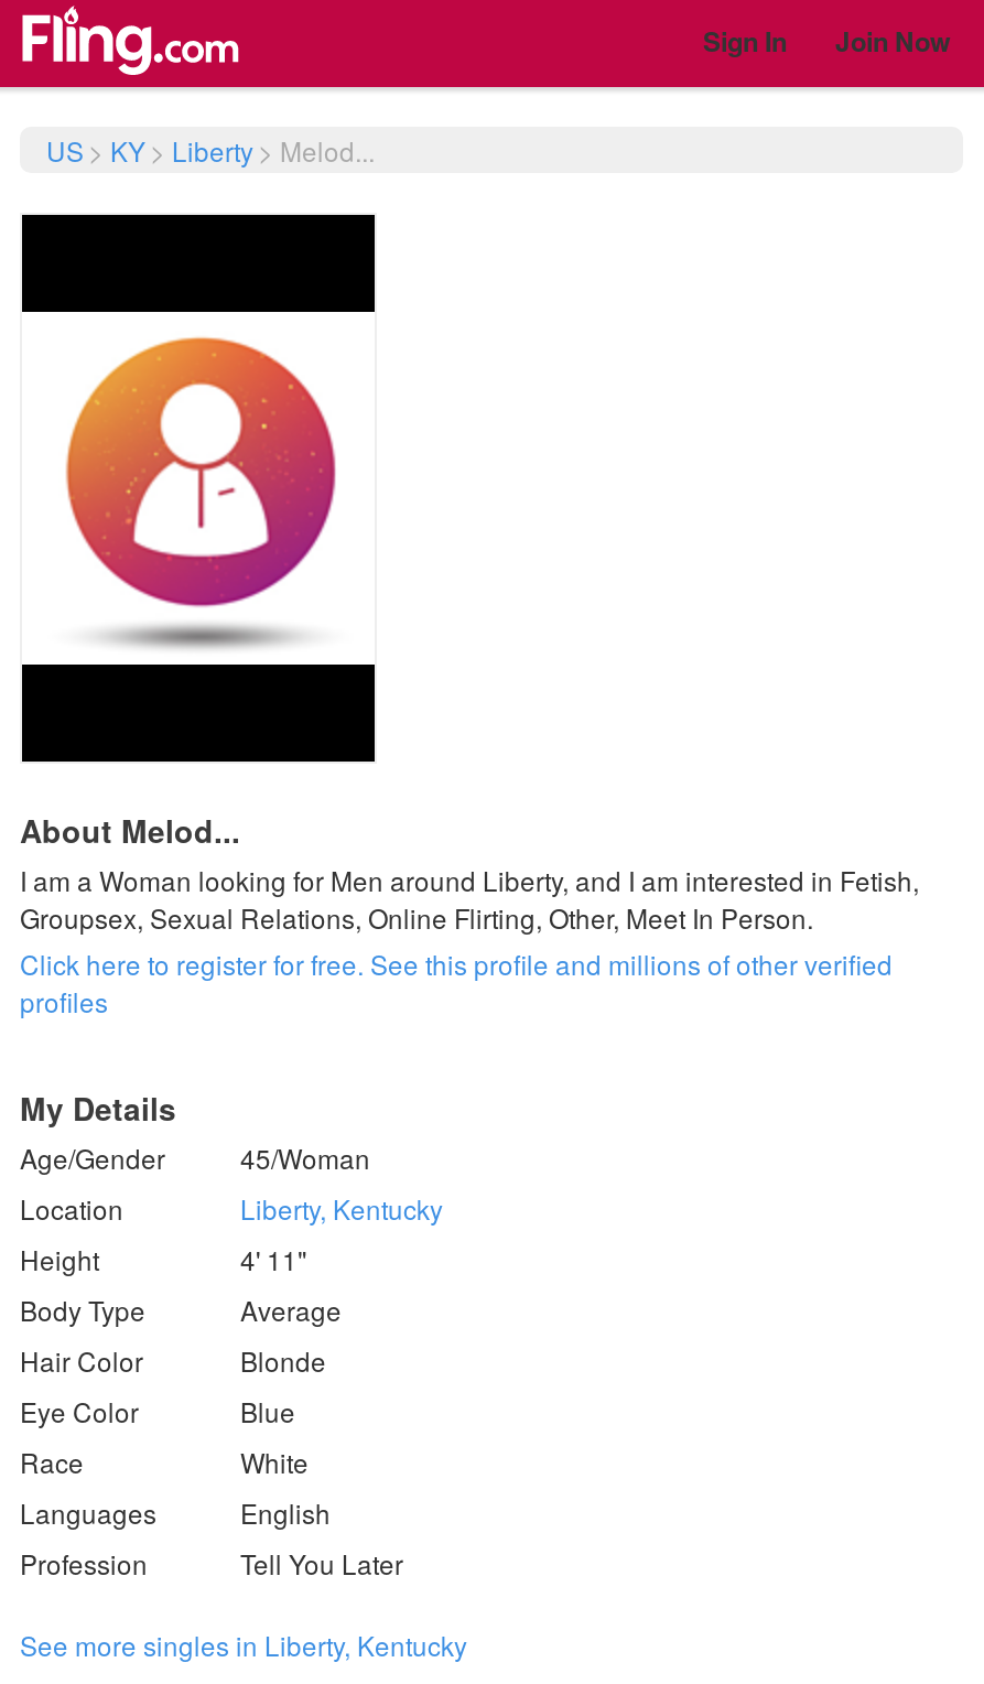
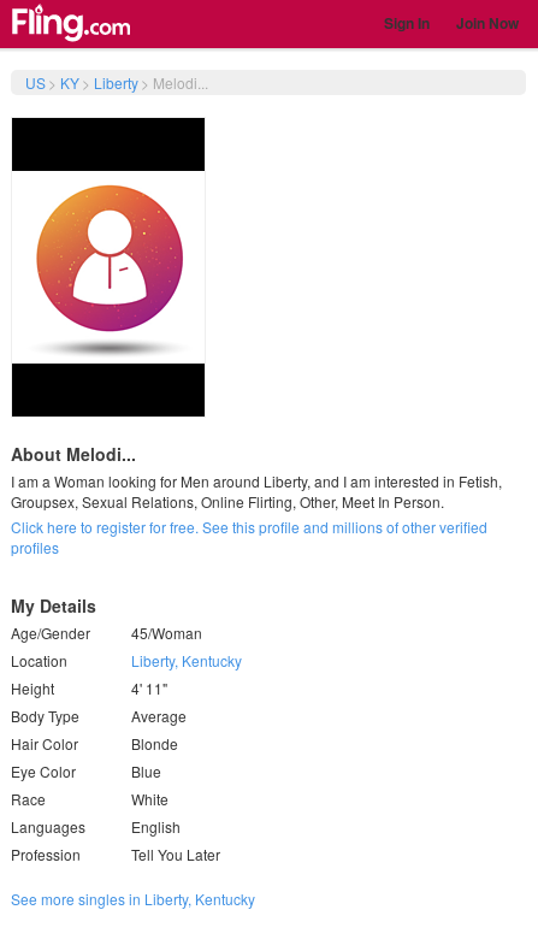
- US > KY > Liberty > Melod...
+ US > KY > Liberty > Melodi...

- About Melod...
+ About Melodi...
